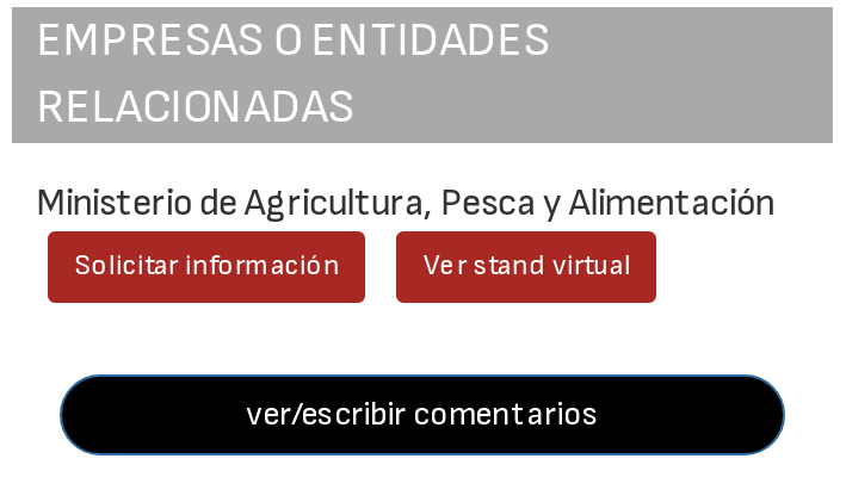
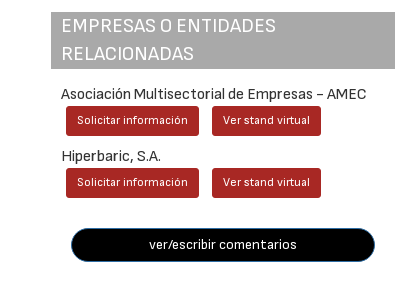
- Ministerio de Agricultura, Pesca y Alimentación
+ Asociación Multisectorial de Empresas - AMEC
+ Solicitar información
+ Ver stand virtual
+ Hiperbaric, S.A.
